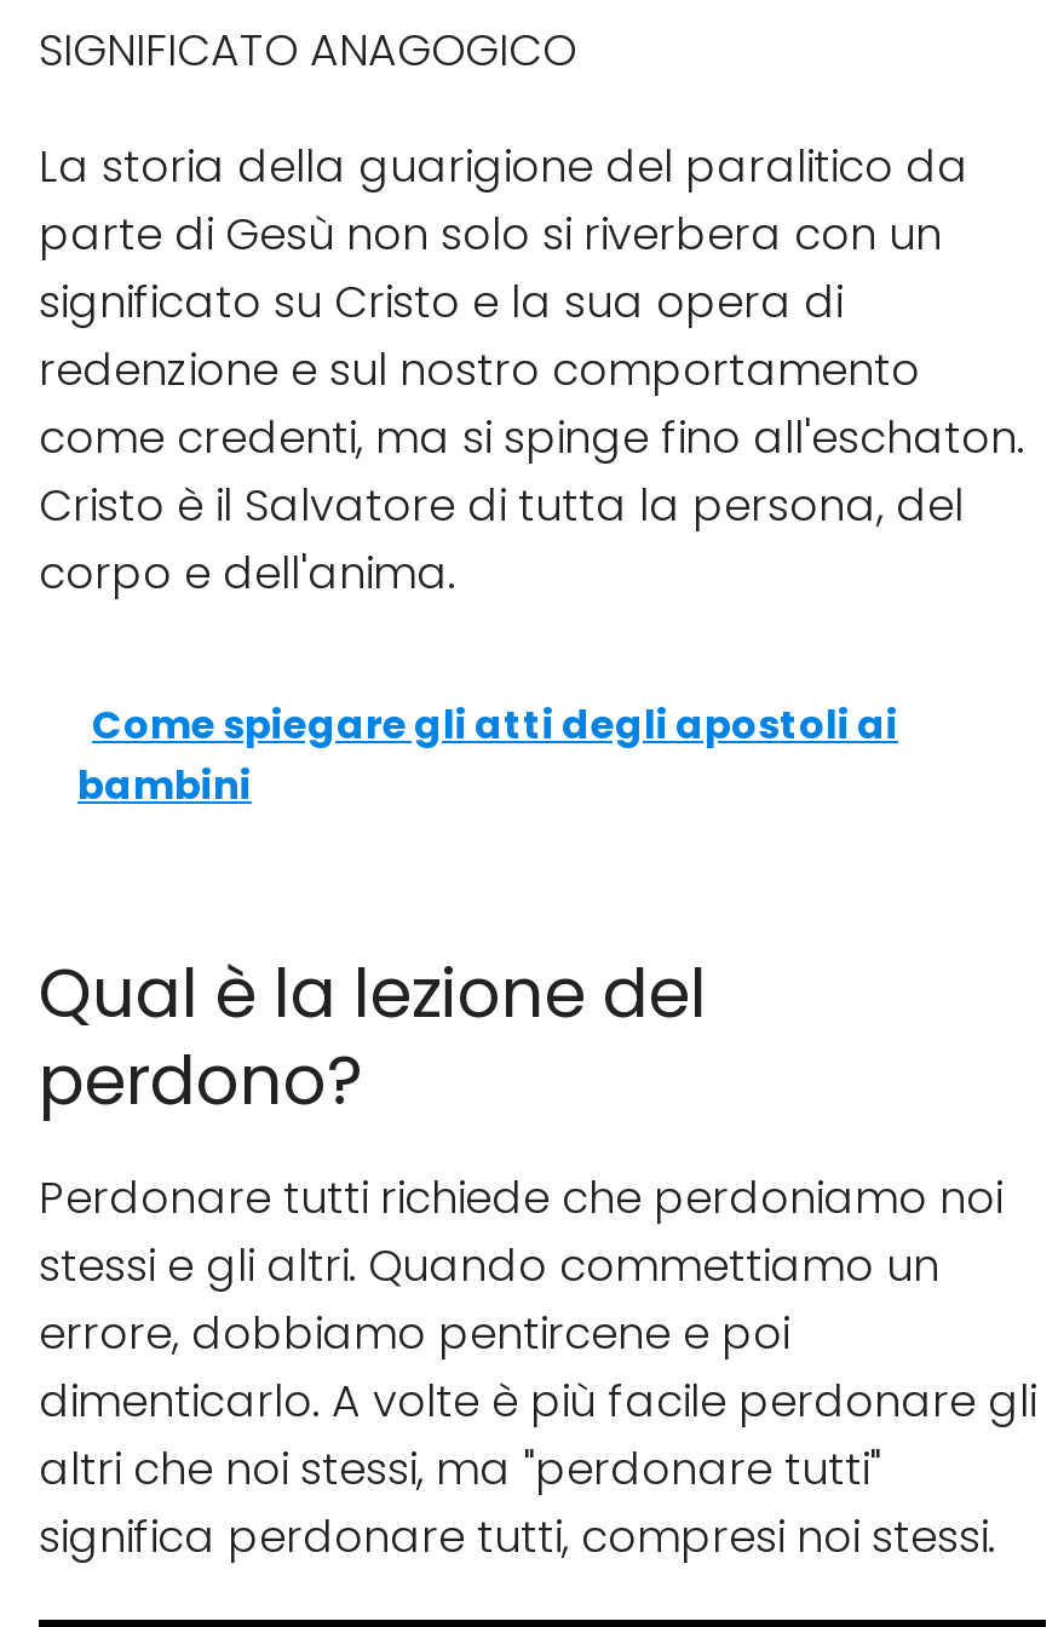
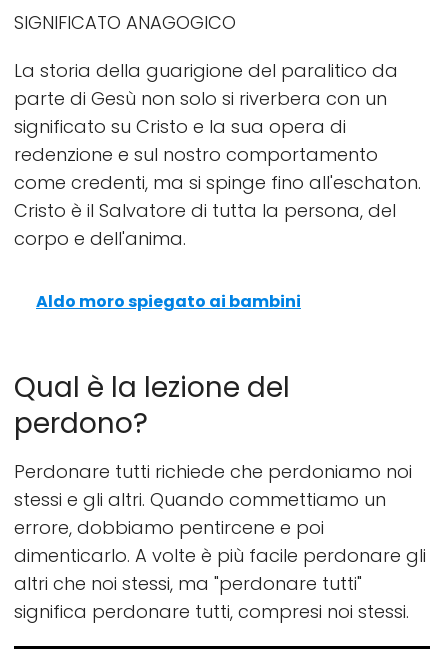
- Come spiegare gli atti degli apostoli ai
- bambini
+ Aldo moro spiegato ai bambini
